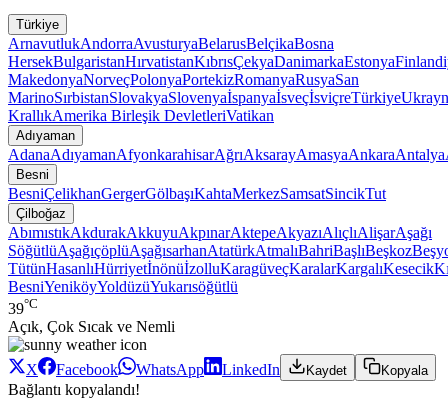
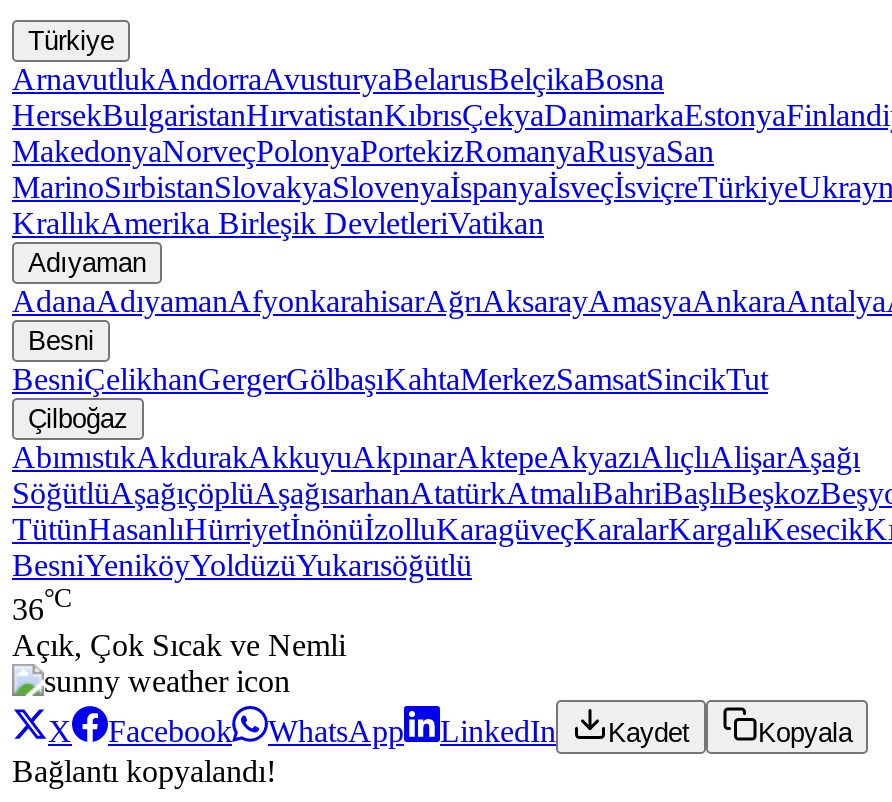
- 39°C
+ 36°C
